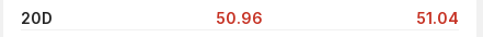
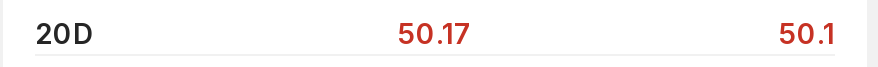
- 50.96
+ 50.17

- 51.04
+ 50.1
